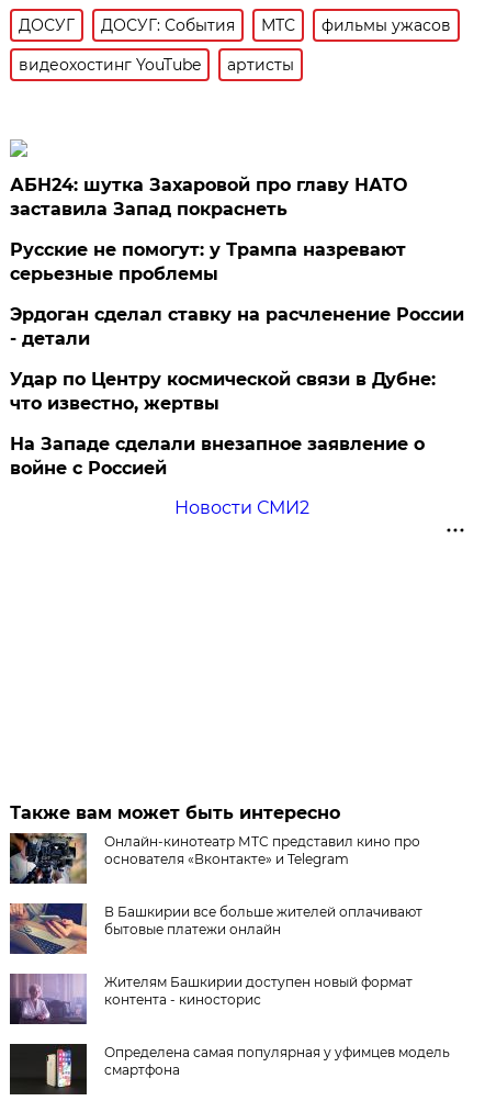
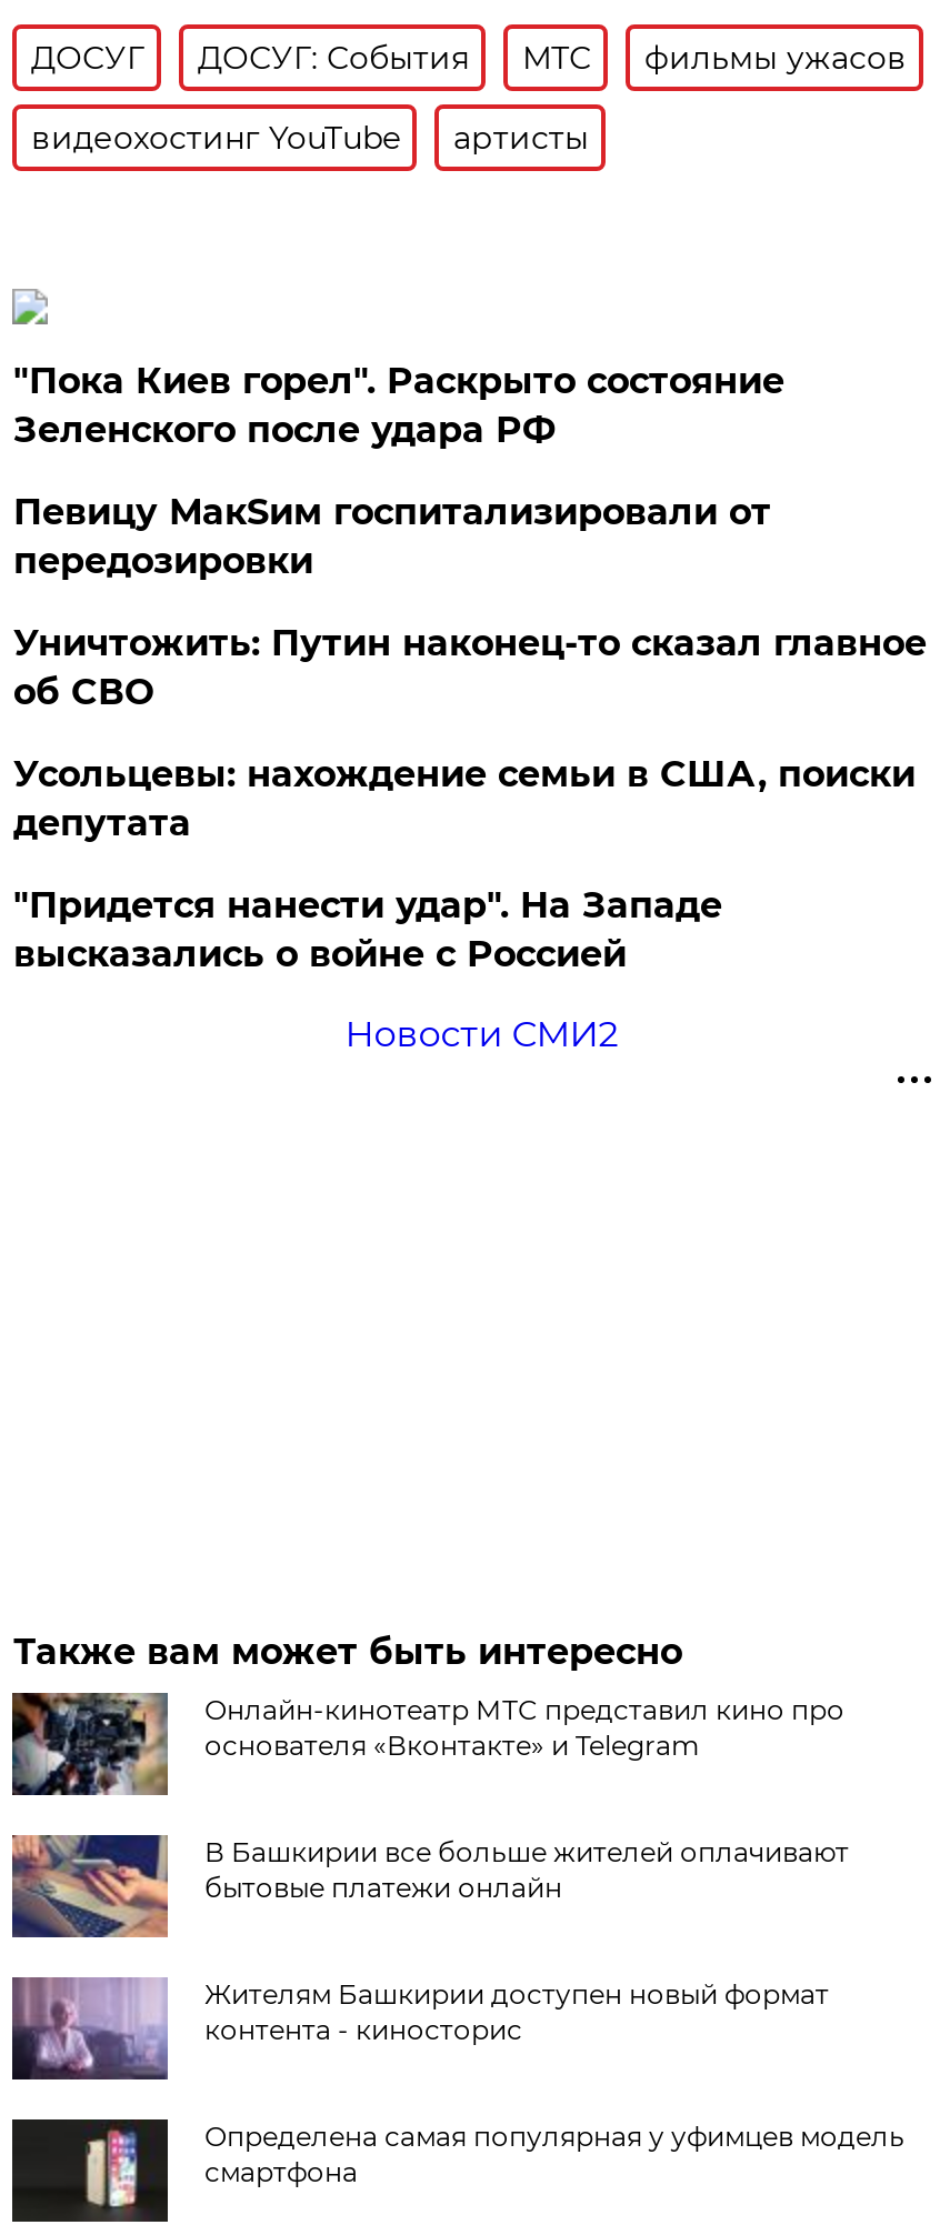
- АБН24: шутка Захаровой про главу НАТО
- заставила Запад покраснеть
+ "Пока Киев горел". Раскрыто состояние
+ Зеленского после удара РФ

- Русские не помогут: у Трампа назревают
- серьезные проблемы
+ Певицу МакSим госпитализировали от
+ передозировки

- Эрдоган сделал ставку на расчленение России
- - детали
+ Уничтожить: Путин наконец-то сказал главное
+ об СВО

- Удар по Центру космической связи в Дубне:
- что известно, жертвы
+ Усольцевы: нахождение семьи в США, поиски
+ депутата

- На Западе сделали внезапное заявление о
- войне с Россией
+ "Придется нанести удар". На Западе
+ высказались о войне с Россией
